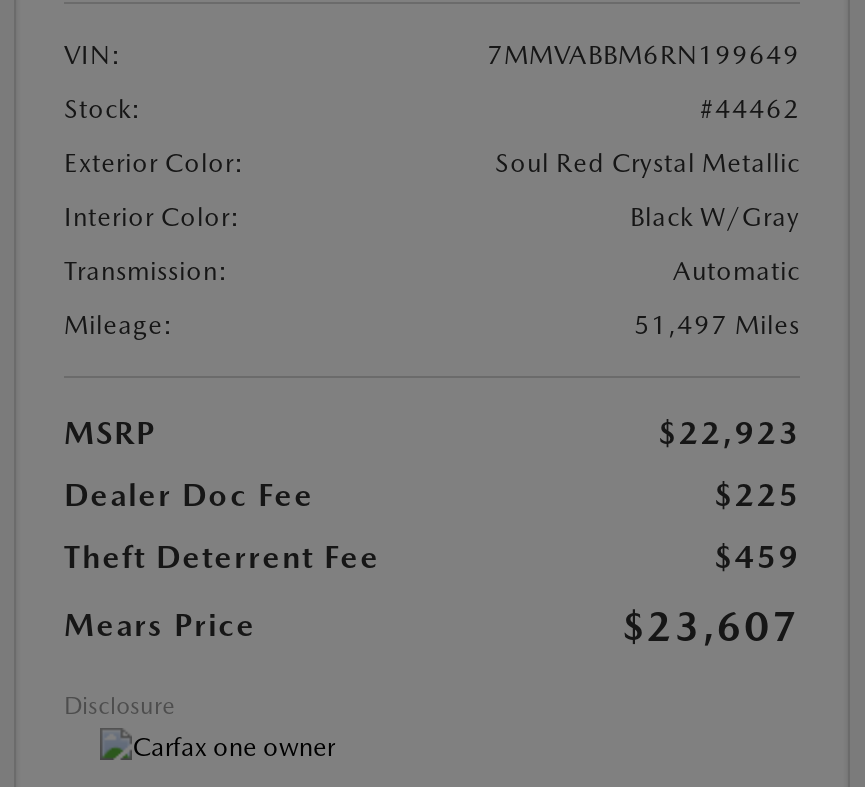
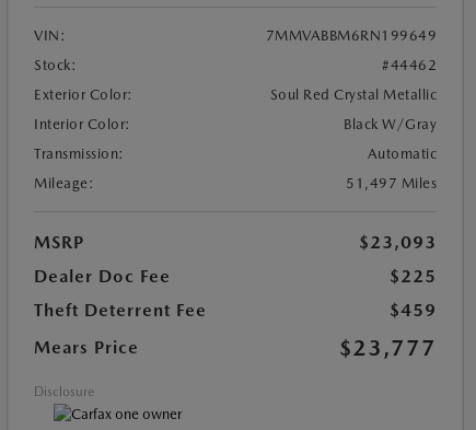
- $22,923
+ $23,093

- $23,607
+ $23,777
